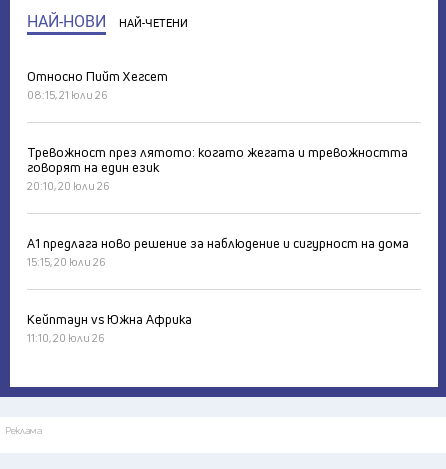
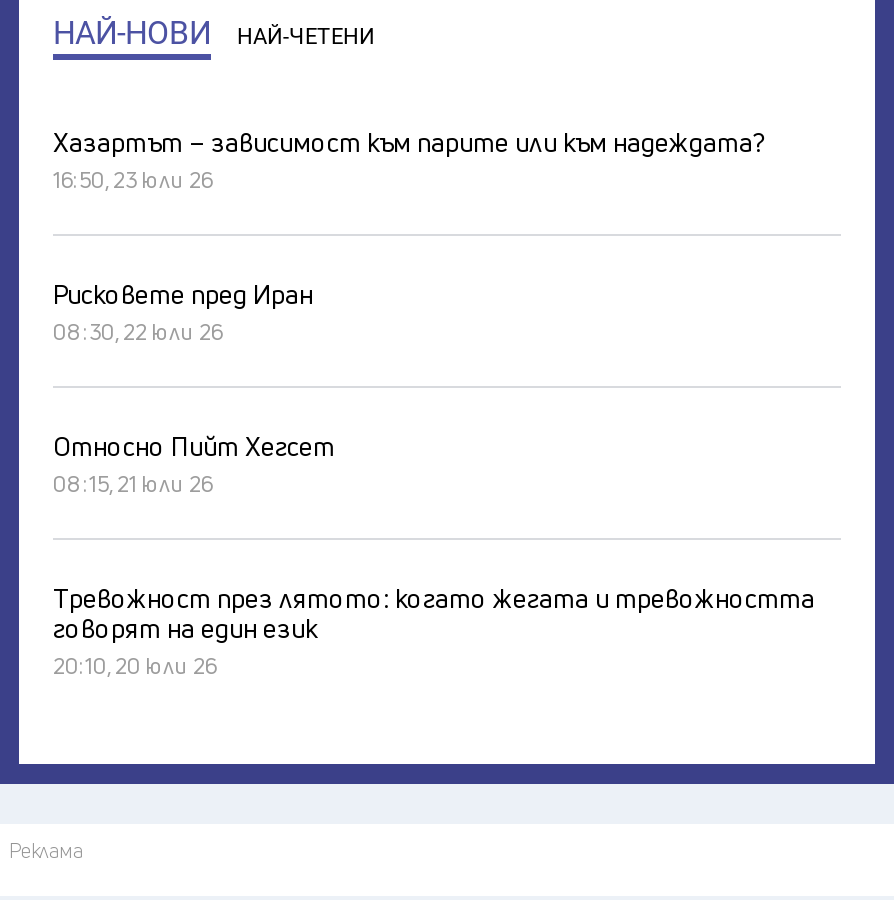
+ Хазартът – зависимост към парите или към надеждата?
+ 16:50, 23 юли 26
+ Рисковете пред Иран
+ 08:30, 22 юли 26

moved down: Относно Пийт Хегсет | 08:15, 21 юли 26 | Тревожност през лятото: когато жегата и тревожността | говорят на един език | 20:10, 20 юли 26

- А1 предлага ново решение за наблюдение и сигурност на дома
- 15:15, 20 юли 26
- Кейптаун vs Южна Африка
- 11:10, 20 юли 26
